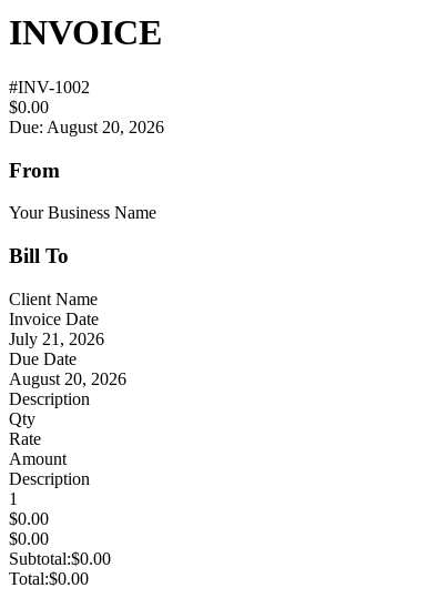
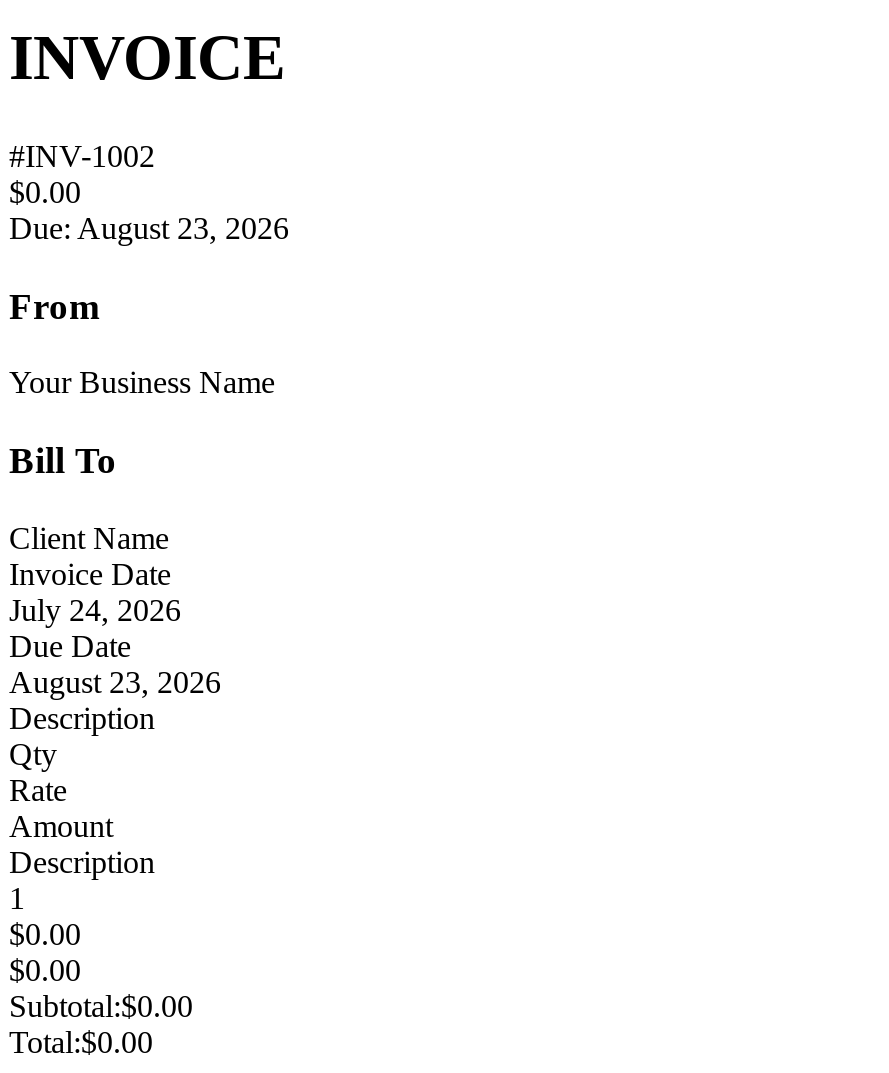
- Due: August 20, 2026
+ Due: August 23, 2026

- July 21, 2026
+ July 24, 2026

- August 20, 2026
+ August 23, 2026
